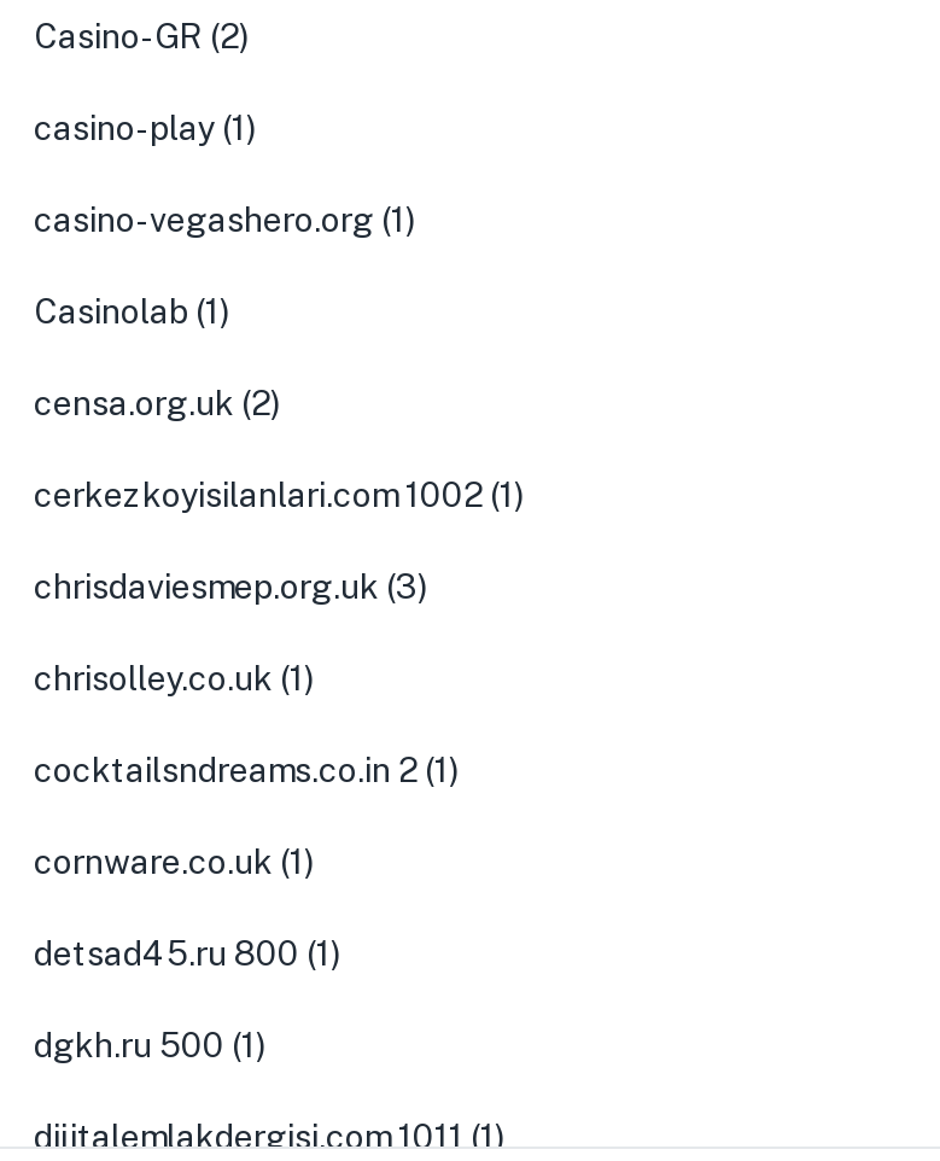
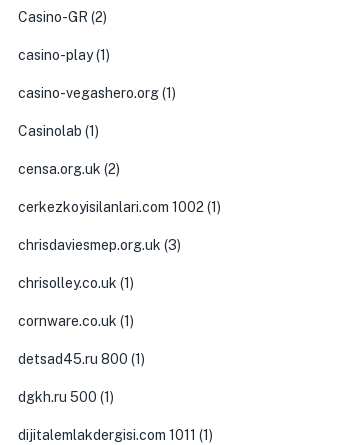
- cocktailsndreams.co.in 2 (1)
